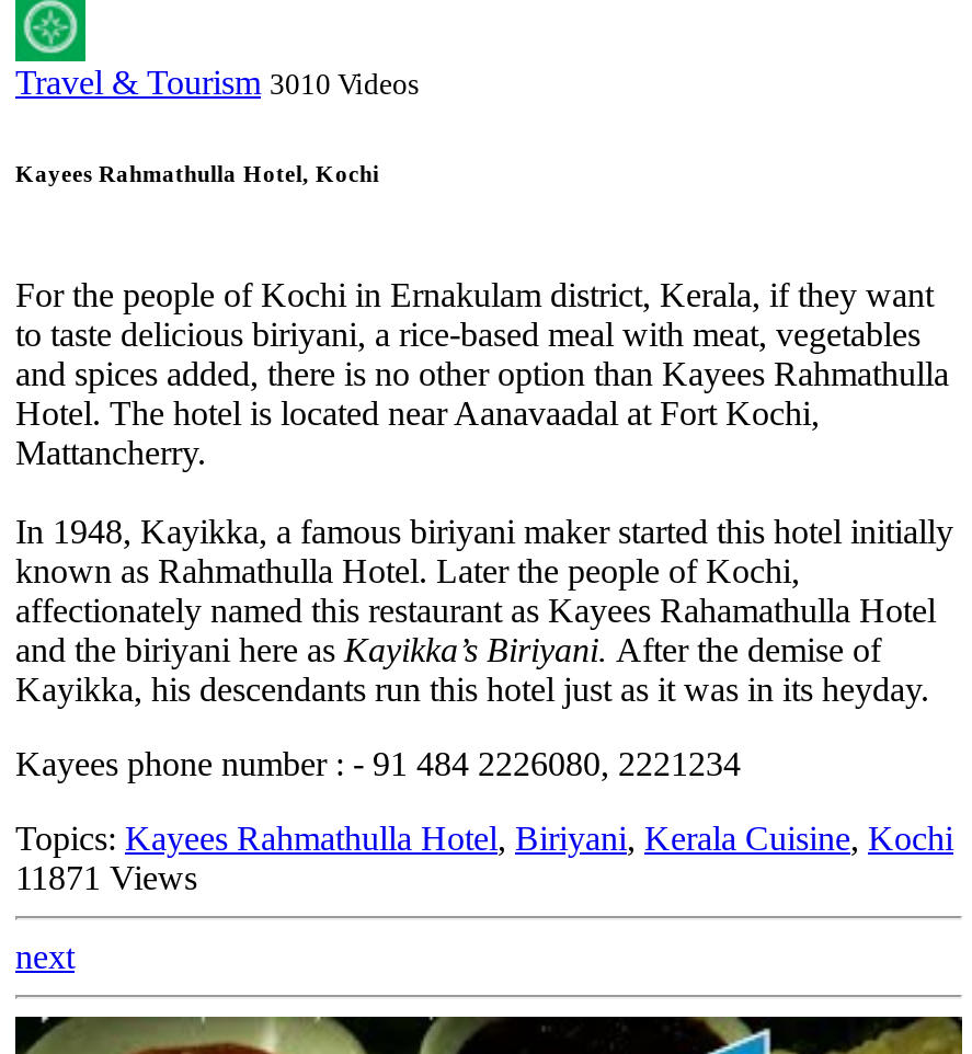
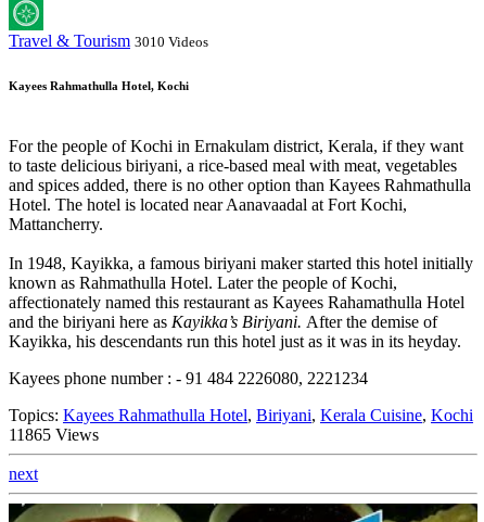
- 11871 Views
+ 11865 Views
